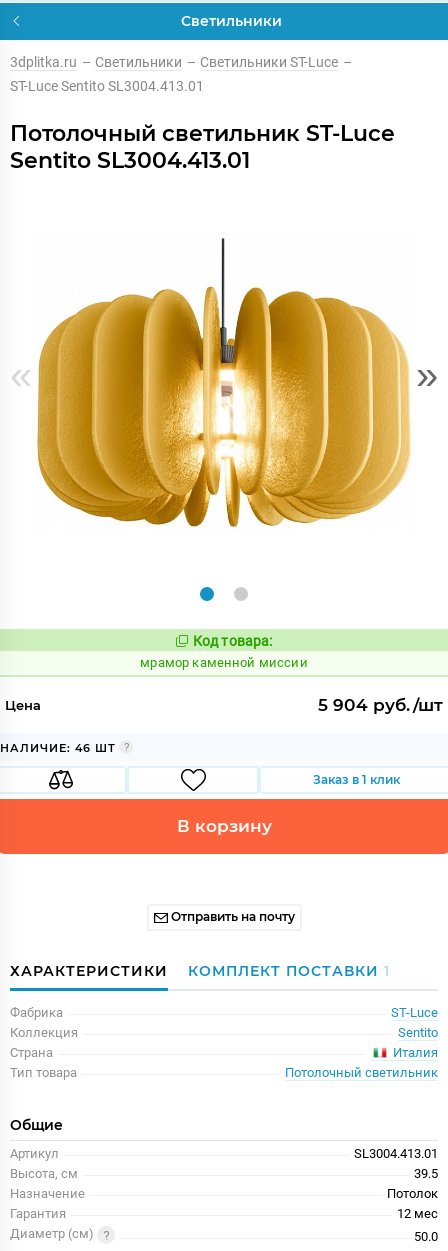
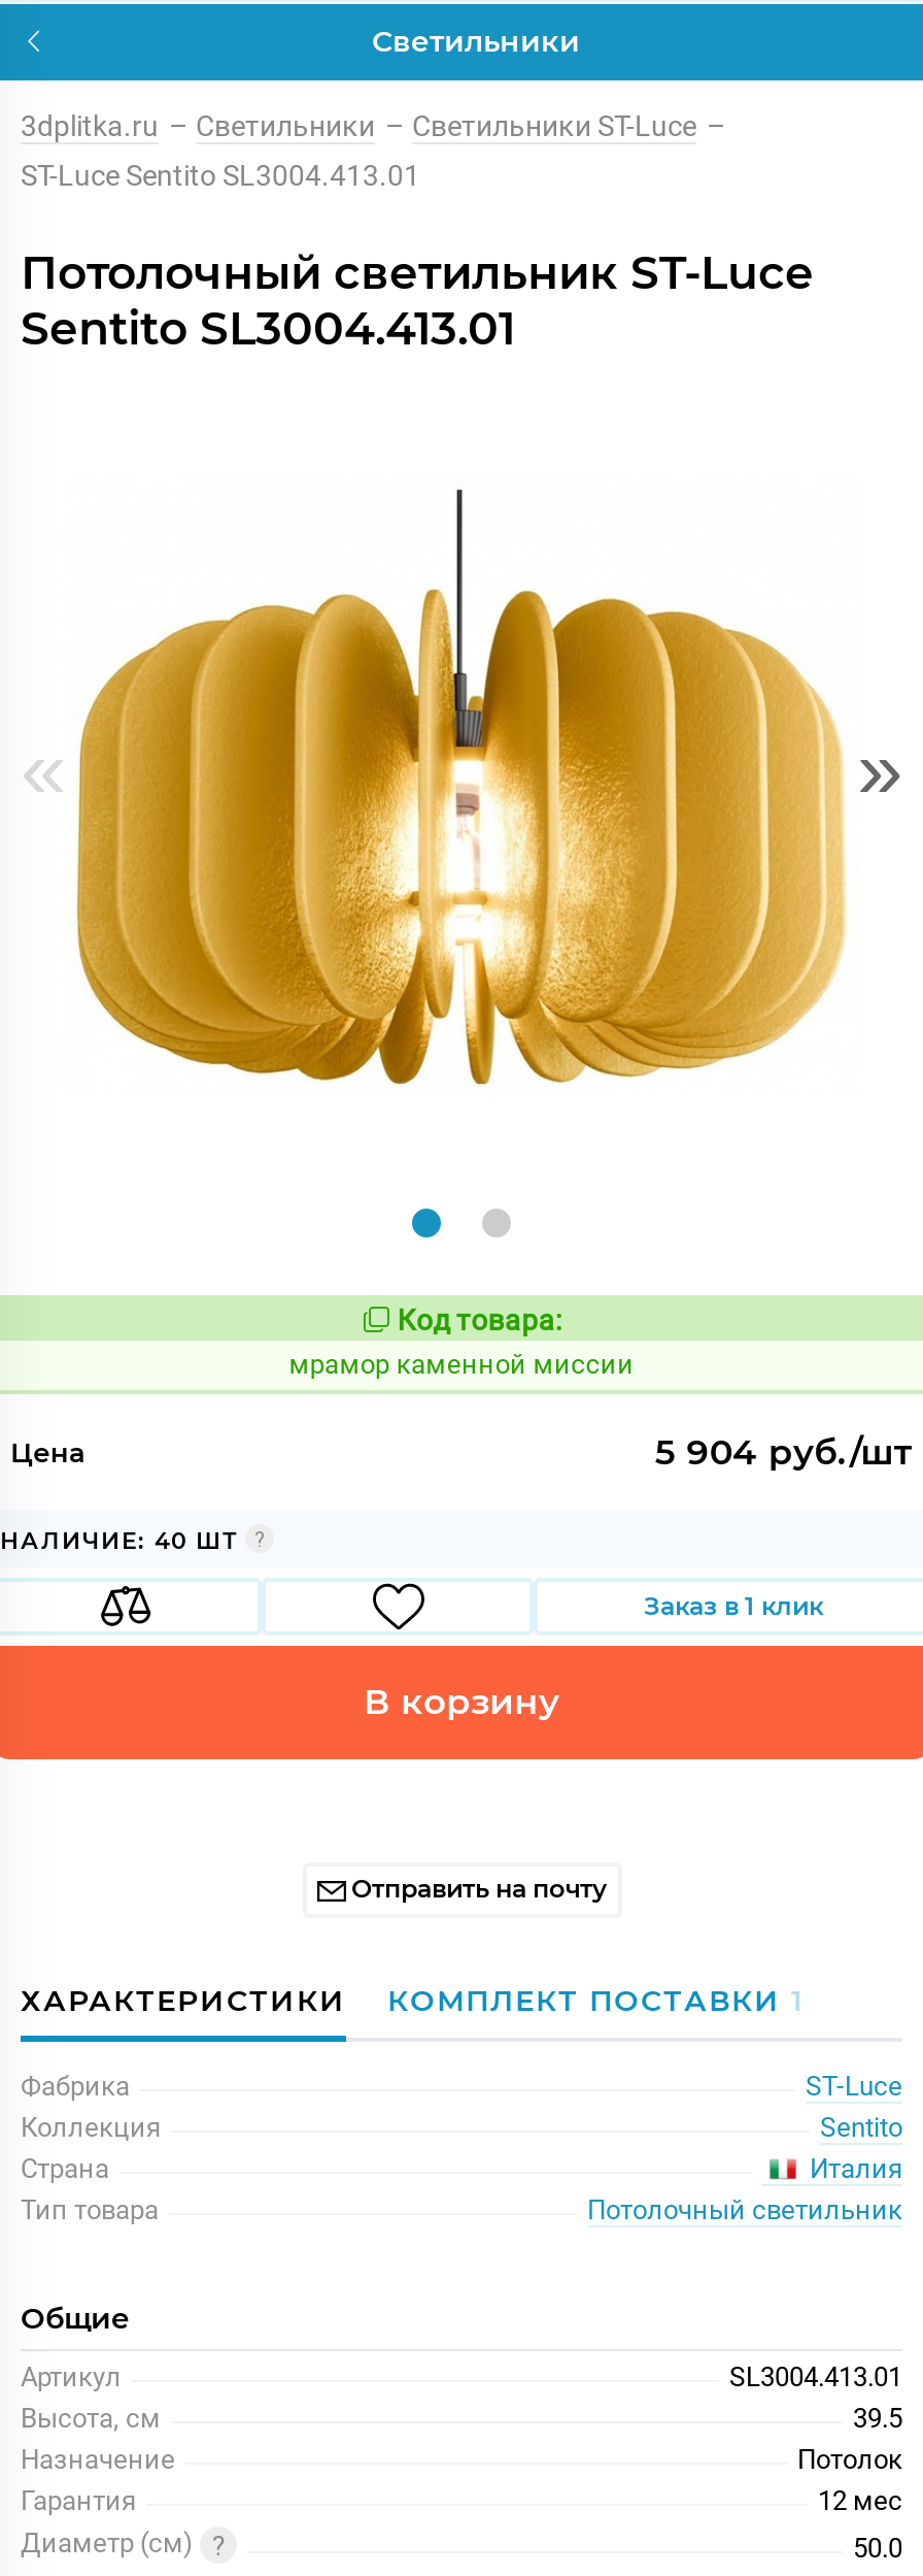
- НАЛИЧИЕ: 46 ШТ
+ НАЛИЧИЕ: 40 ШТ
